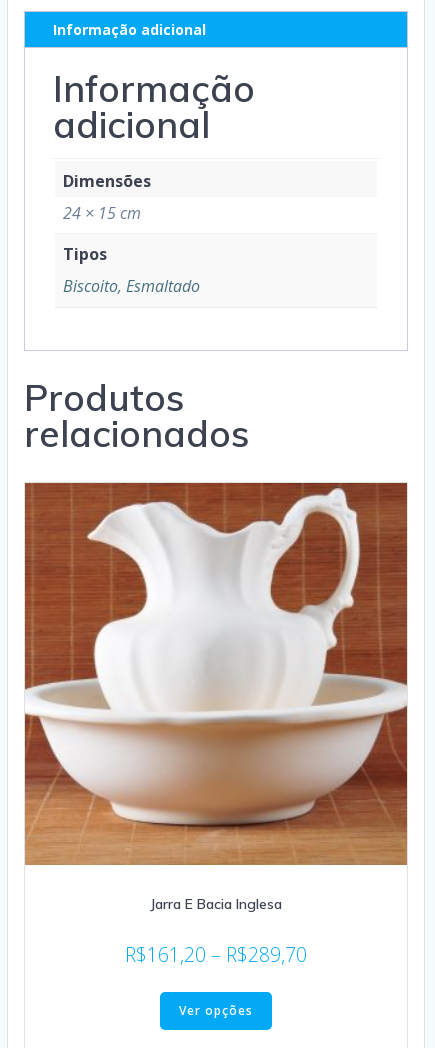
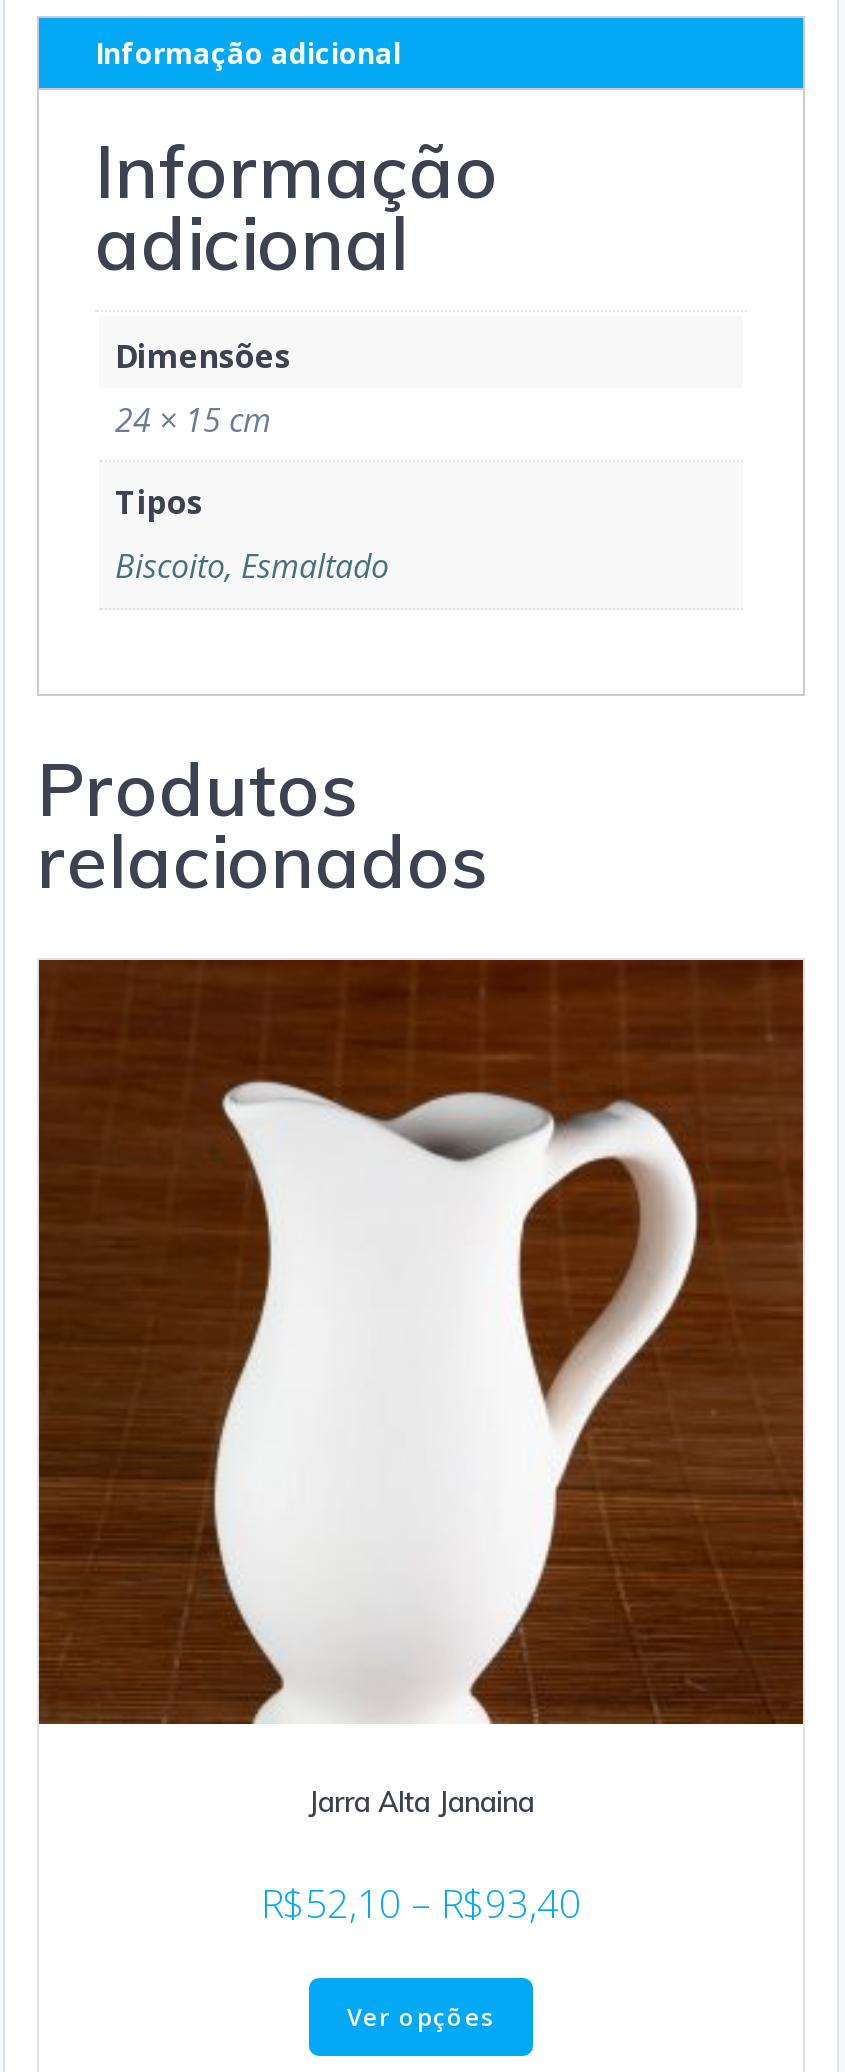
- [image]
- Jarra E Bacia Inglesa
+ [image]
+ Jarra Alta Janaina

- R$161,20 – R$289,70
+ R$52,10 – R$93,40
